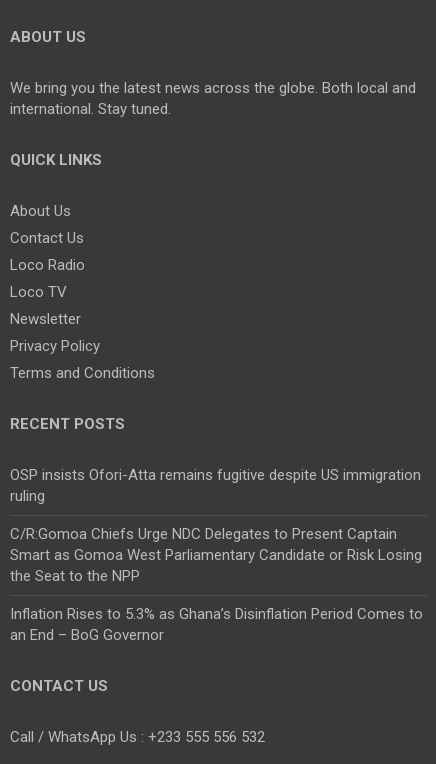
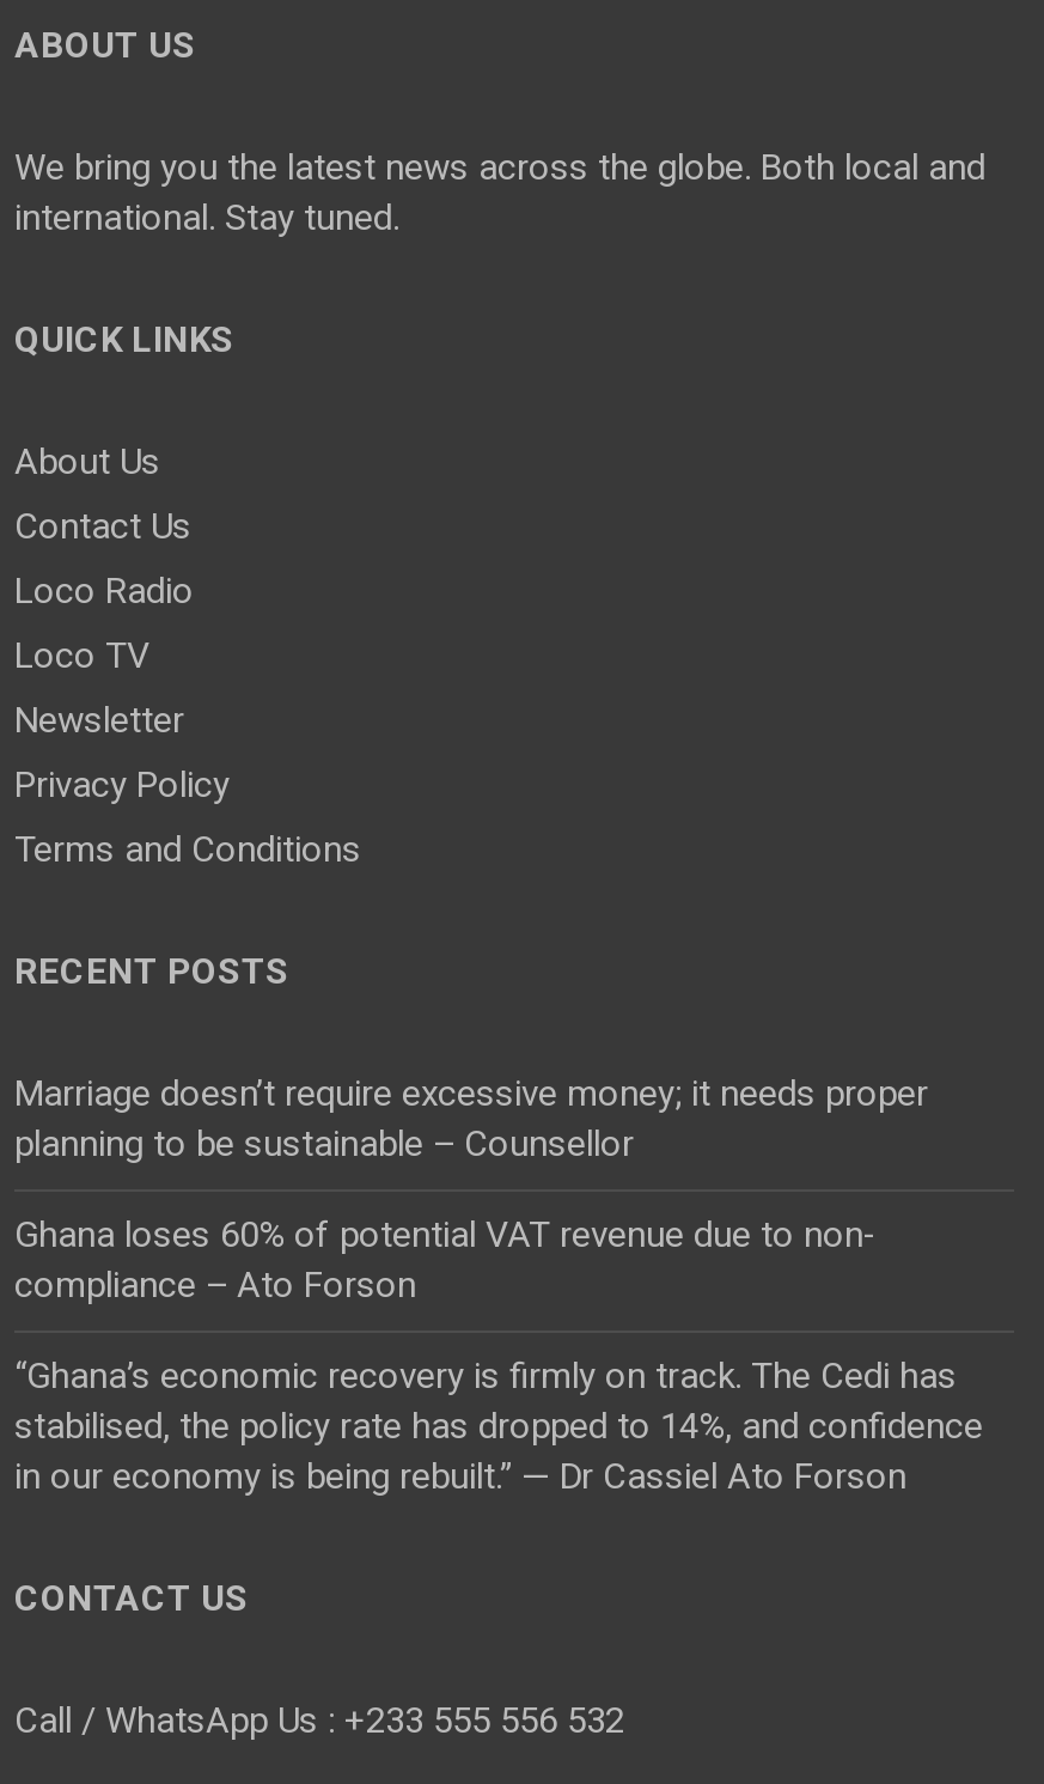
- OSP insists Ofori-Atta remains fugitive despite US immigration
- ruling
+ Marriage doesn’t require excessive money; it needs proper
+ planning to be sustainable – Counsellor

- C/R:Gomoa Chiefs Urge NDC Delegates to Present Captain
- Smart as Gomoa West Parliamentary Candidate or Risk Losing
- the Seat to the NPP
+ Ghana loses 60% of potential VAT revenue due to non-
+ compliance – Ato Forson

- Inflation Rises to 5.3% as Ghana’s Disinflation Period Comes to
- an End – BoG Governor
+ “Ghana’s economic recovery is firmly on track. The Cedi has
+ stabilised, the policy rate has dropped to 14%, and confidence
+ in our economy is being rebuilt.” — Dr Cassiel Ato Forson
